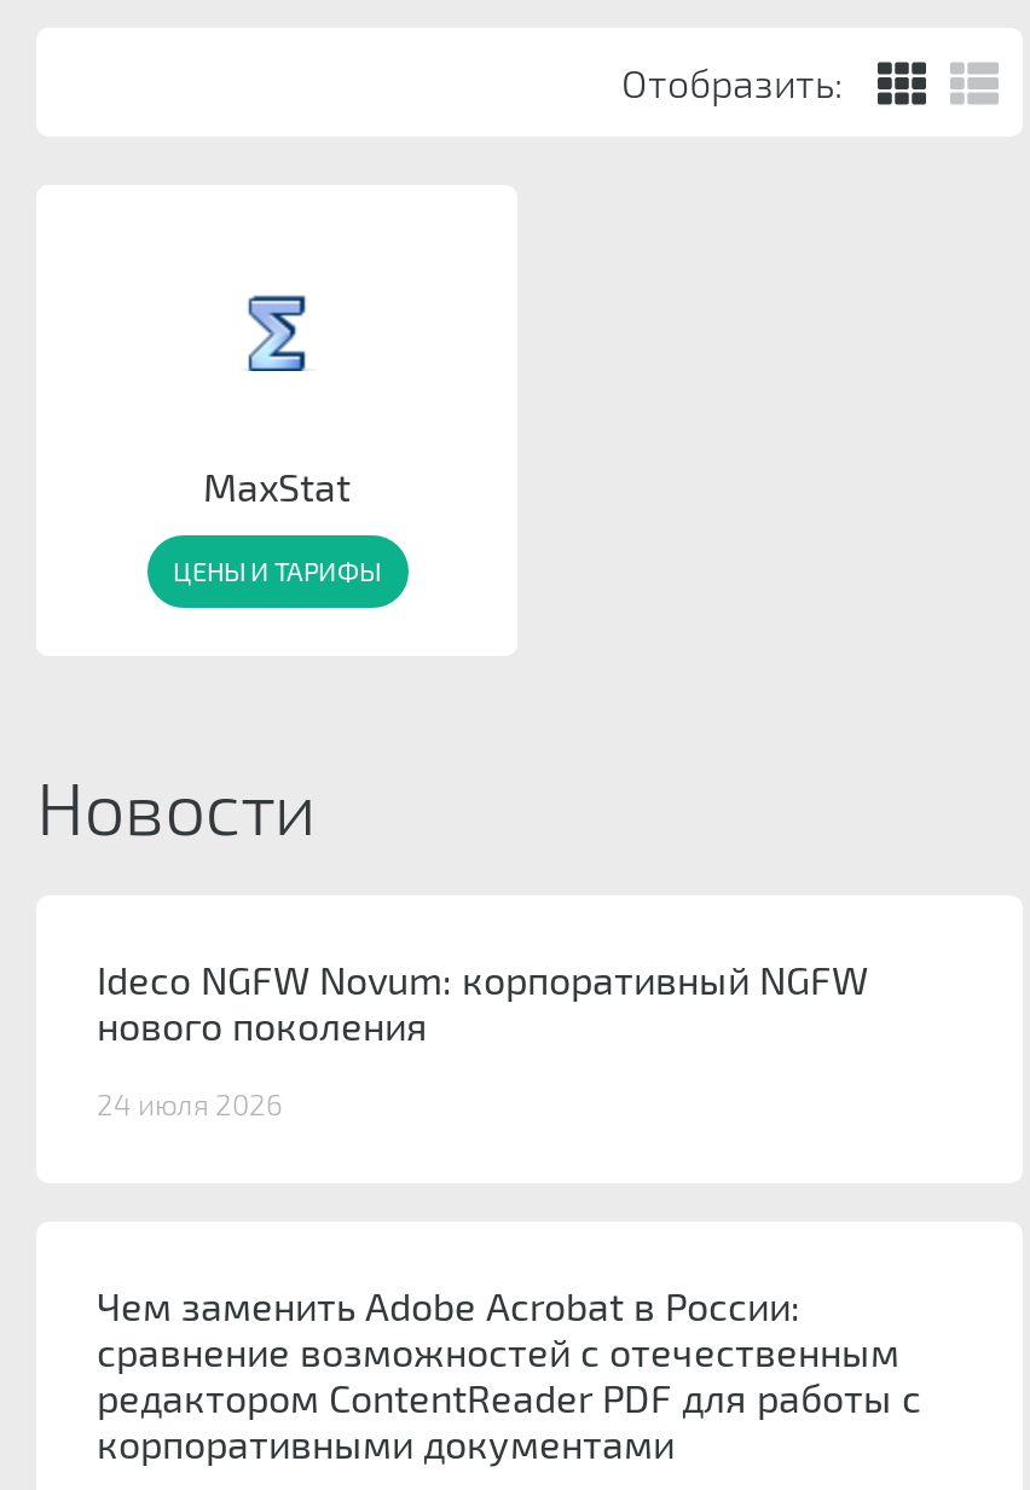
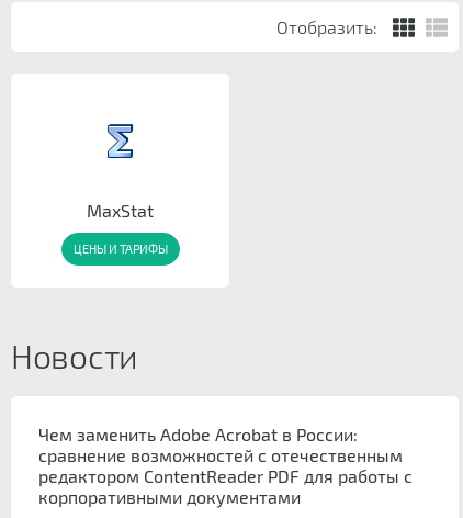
- Ideco NGFW Novum: корпоративный NGFW
- нового поколения
- 24 июля 2026
